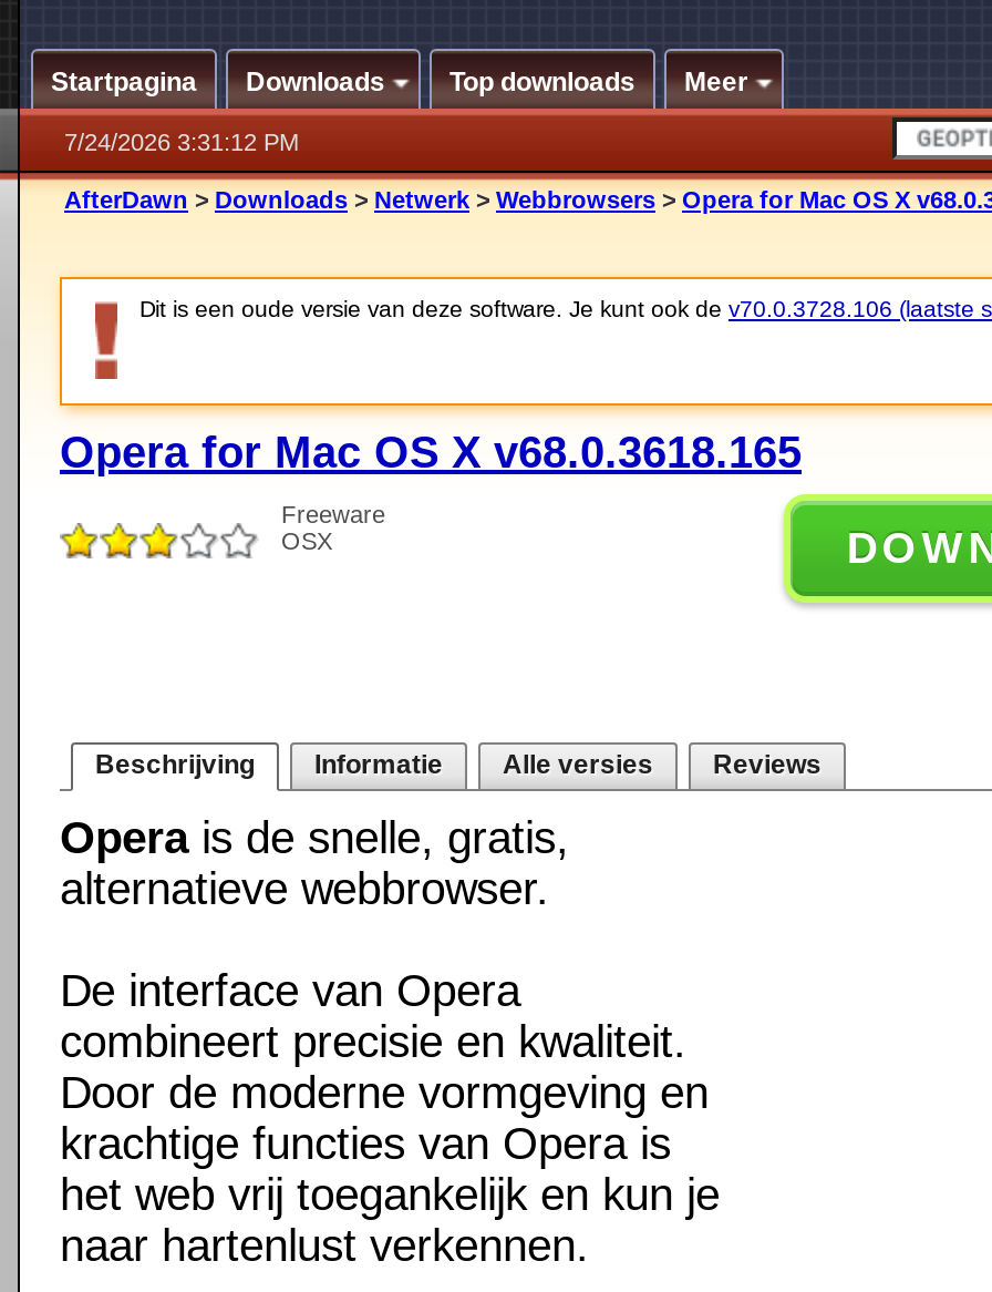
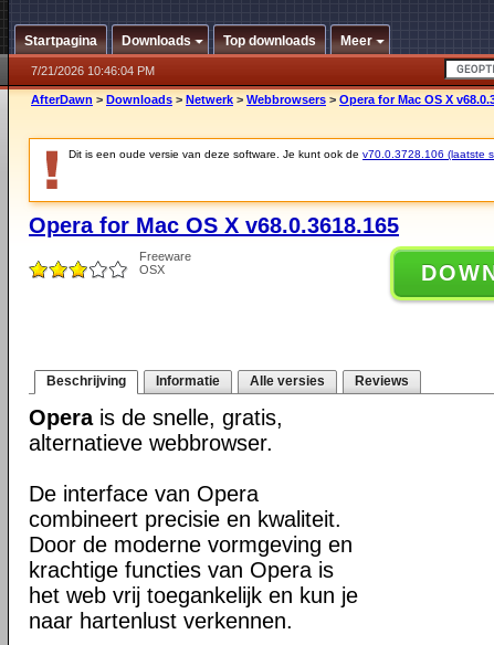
- 7/24/2026 3:31:12 PM
+ 7/21/2026 10:46:04 PM
